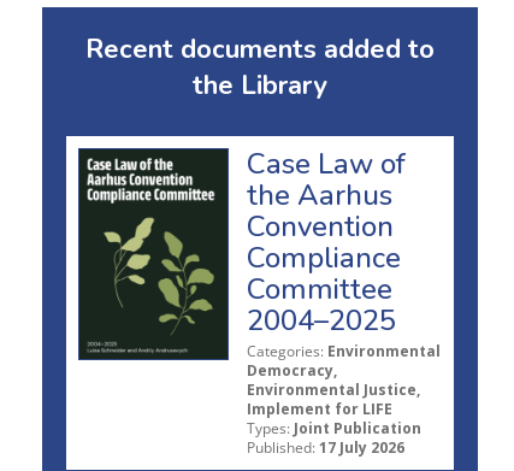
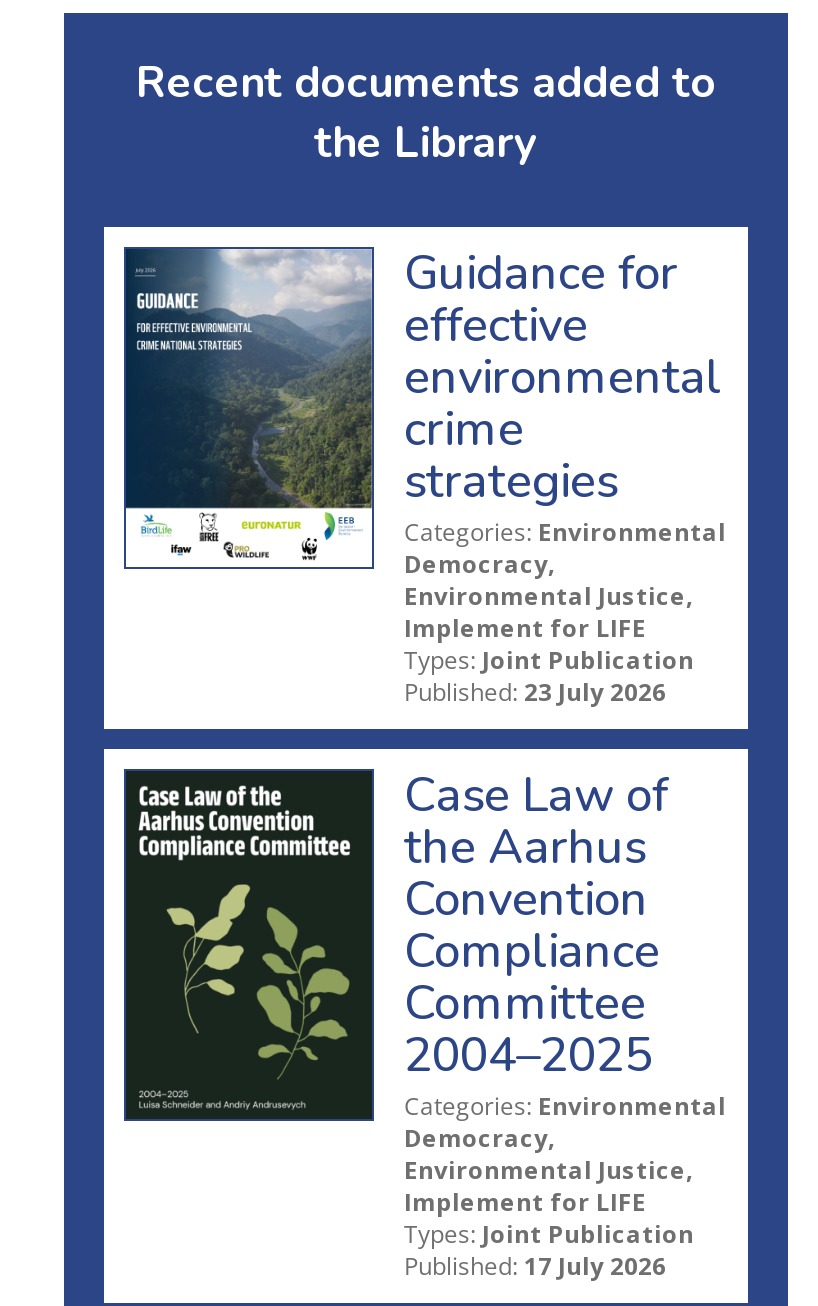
+ [image]
+ Guidance for
+ effective
+ environmental
+ crime
+ strategies
+ Categories: Environmental
+ Democracy,
+ Environmental Justice,
+ Implement for LIFE
+ Types: Joint Publication
+ Published: 23 July 2026
